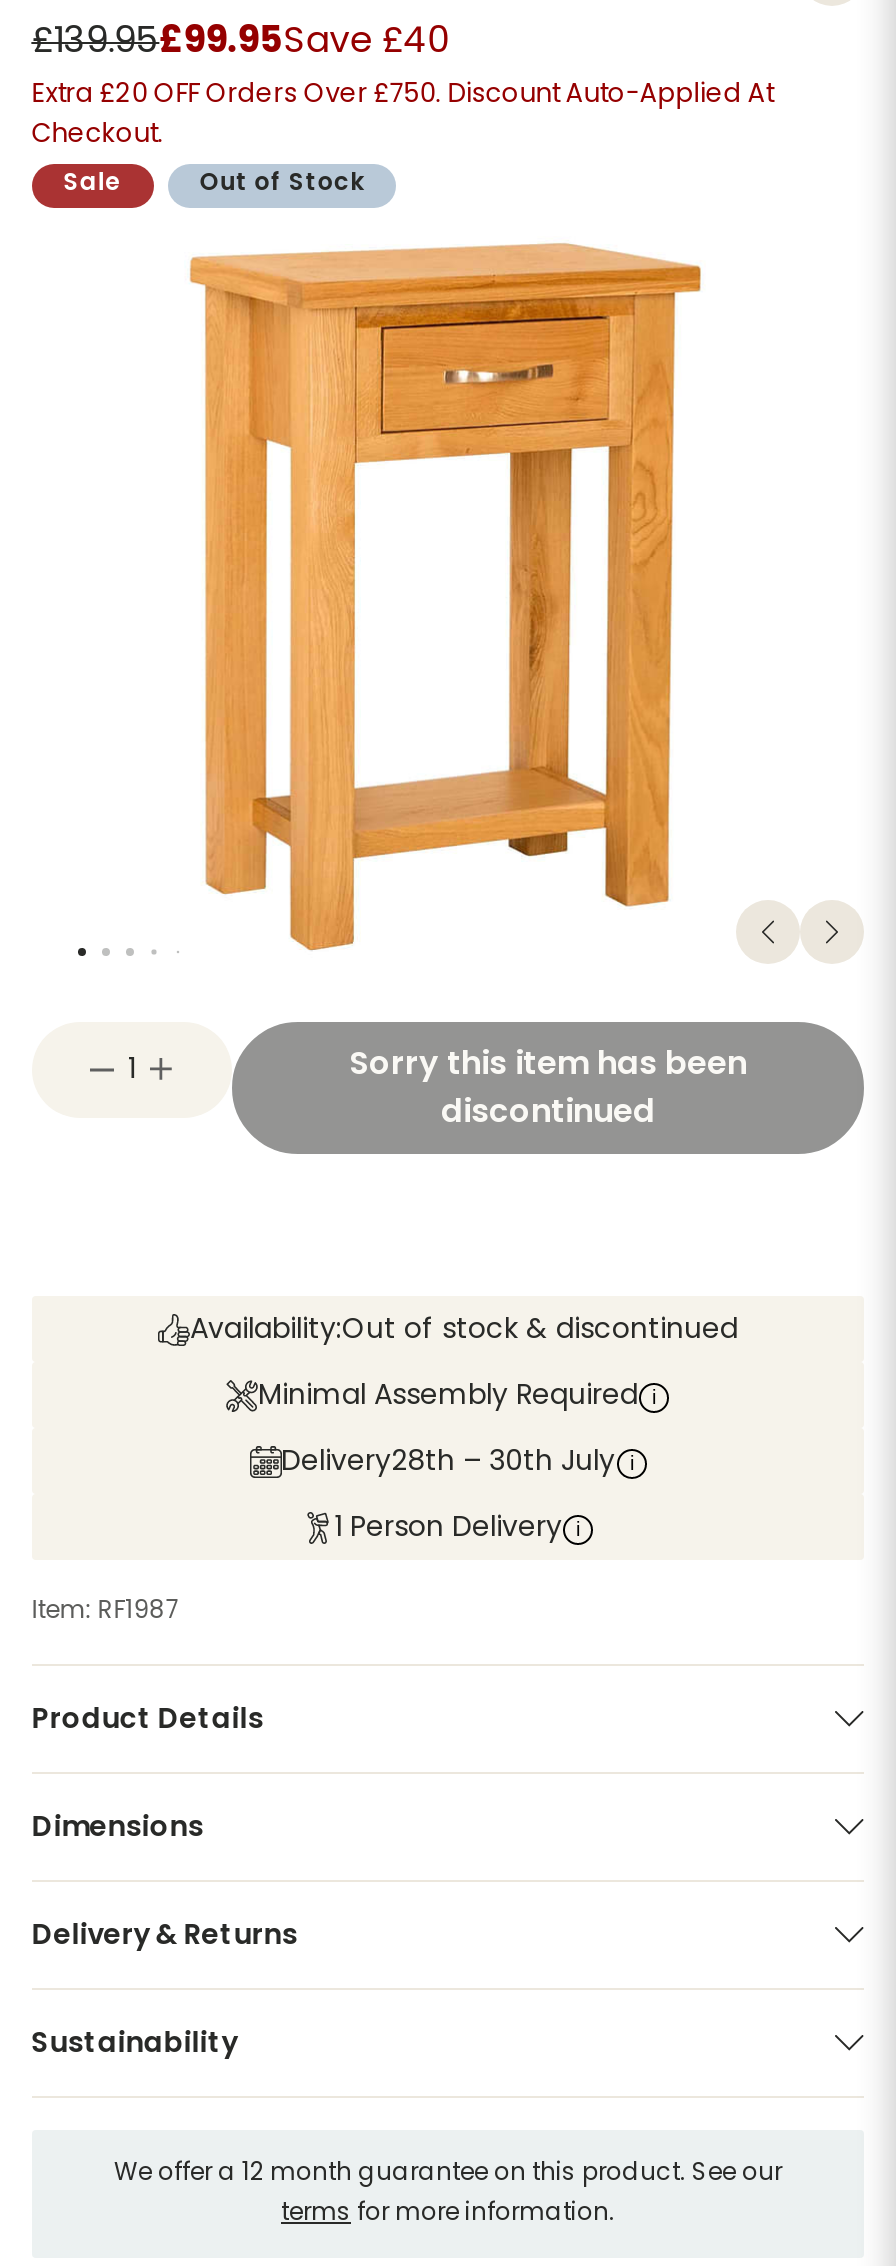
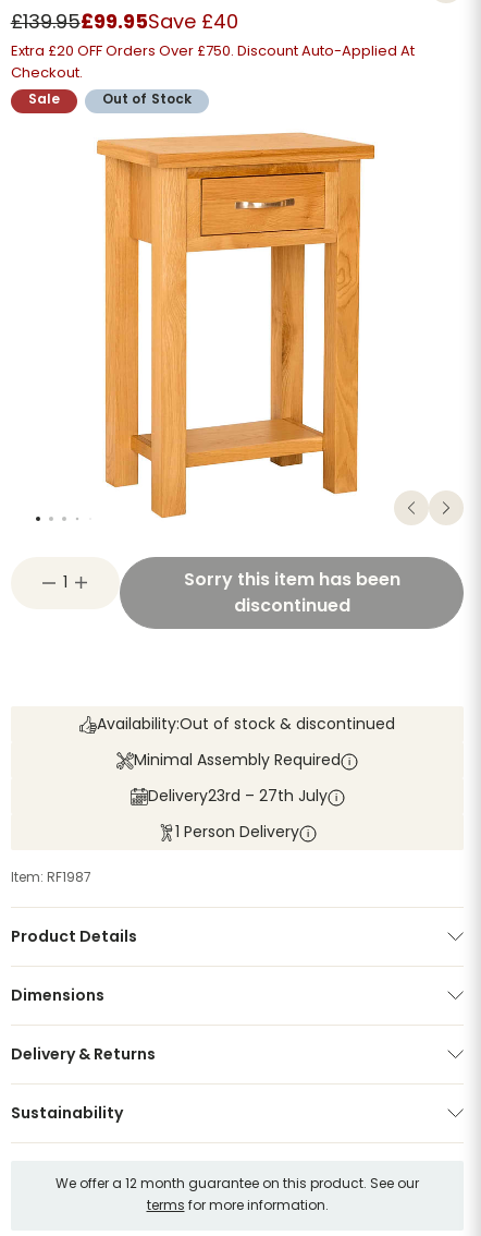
- Delivery28th – 30th July
+ Delivery23rd – 27th July
